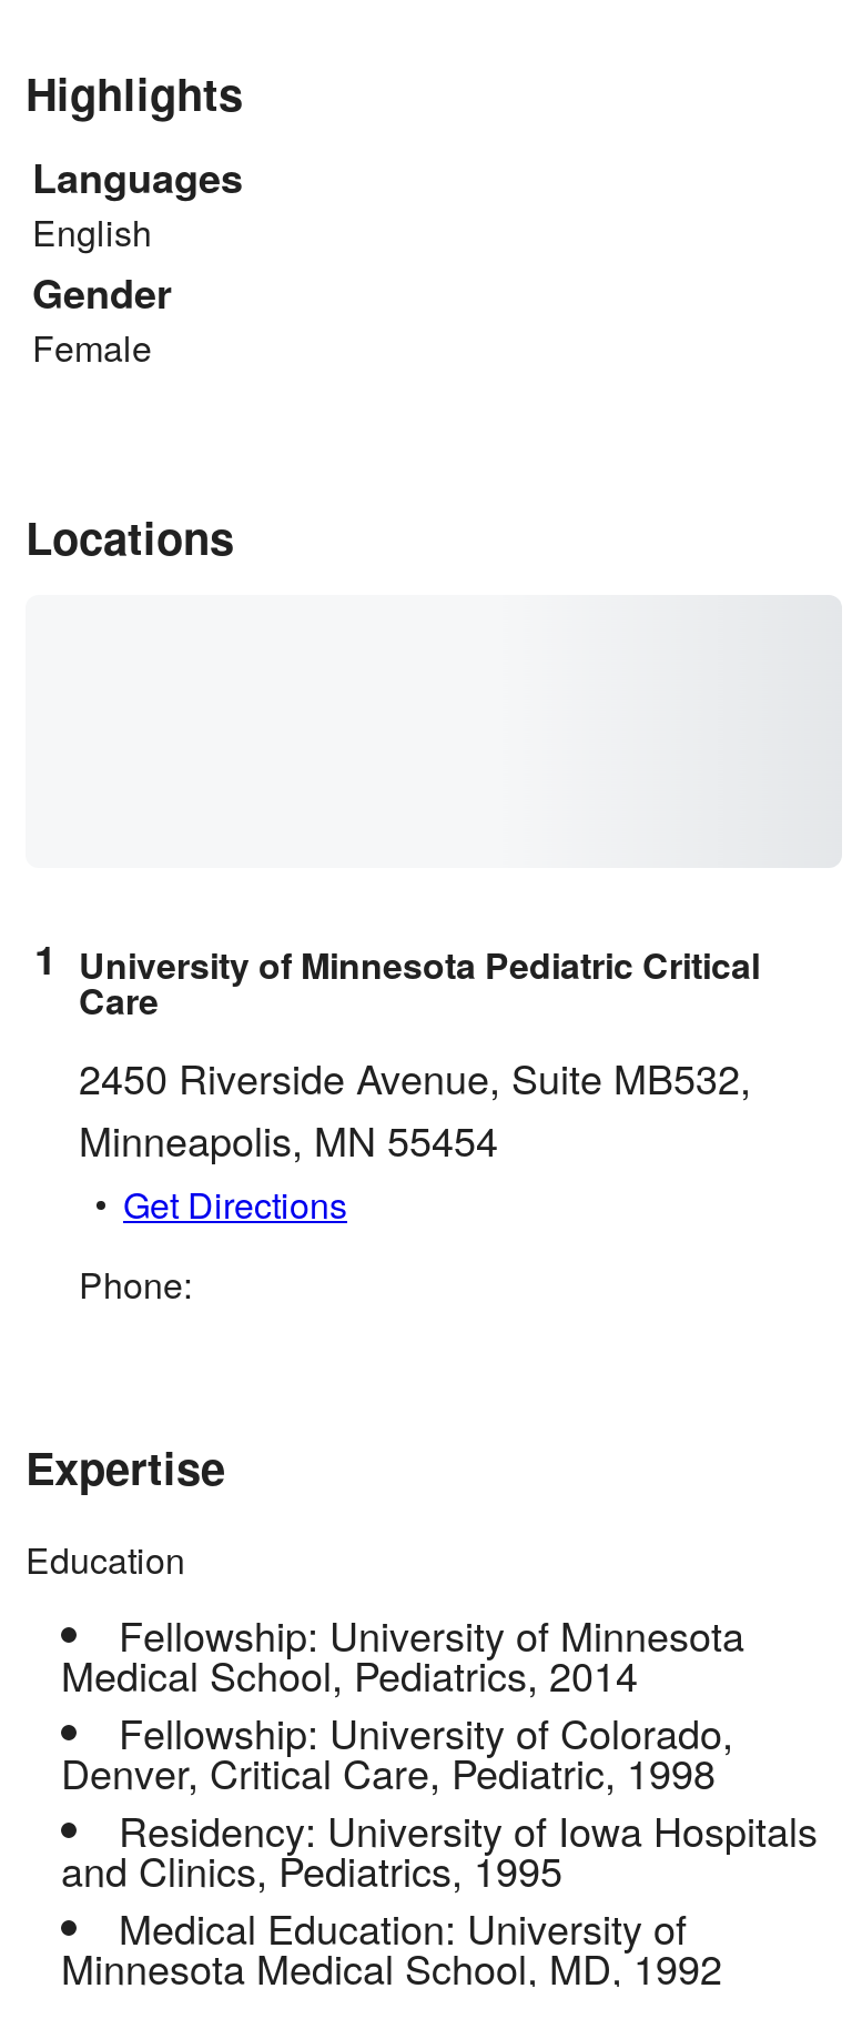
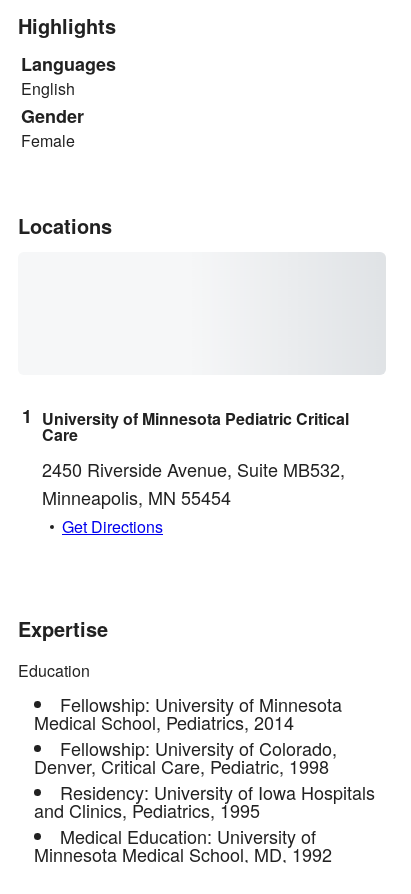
- Phone:
